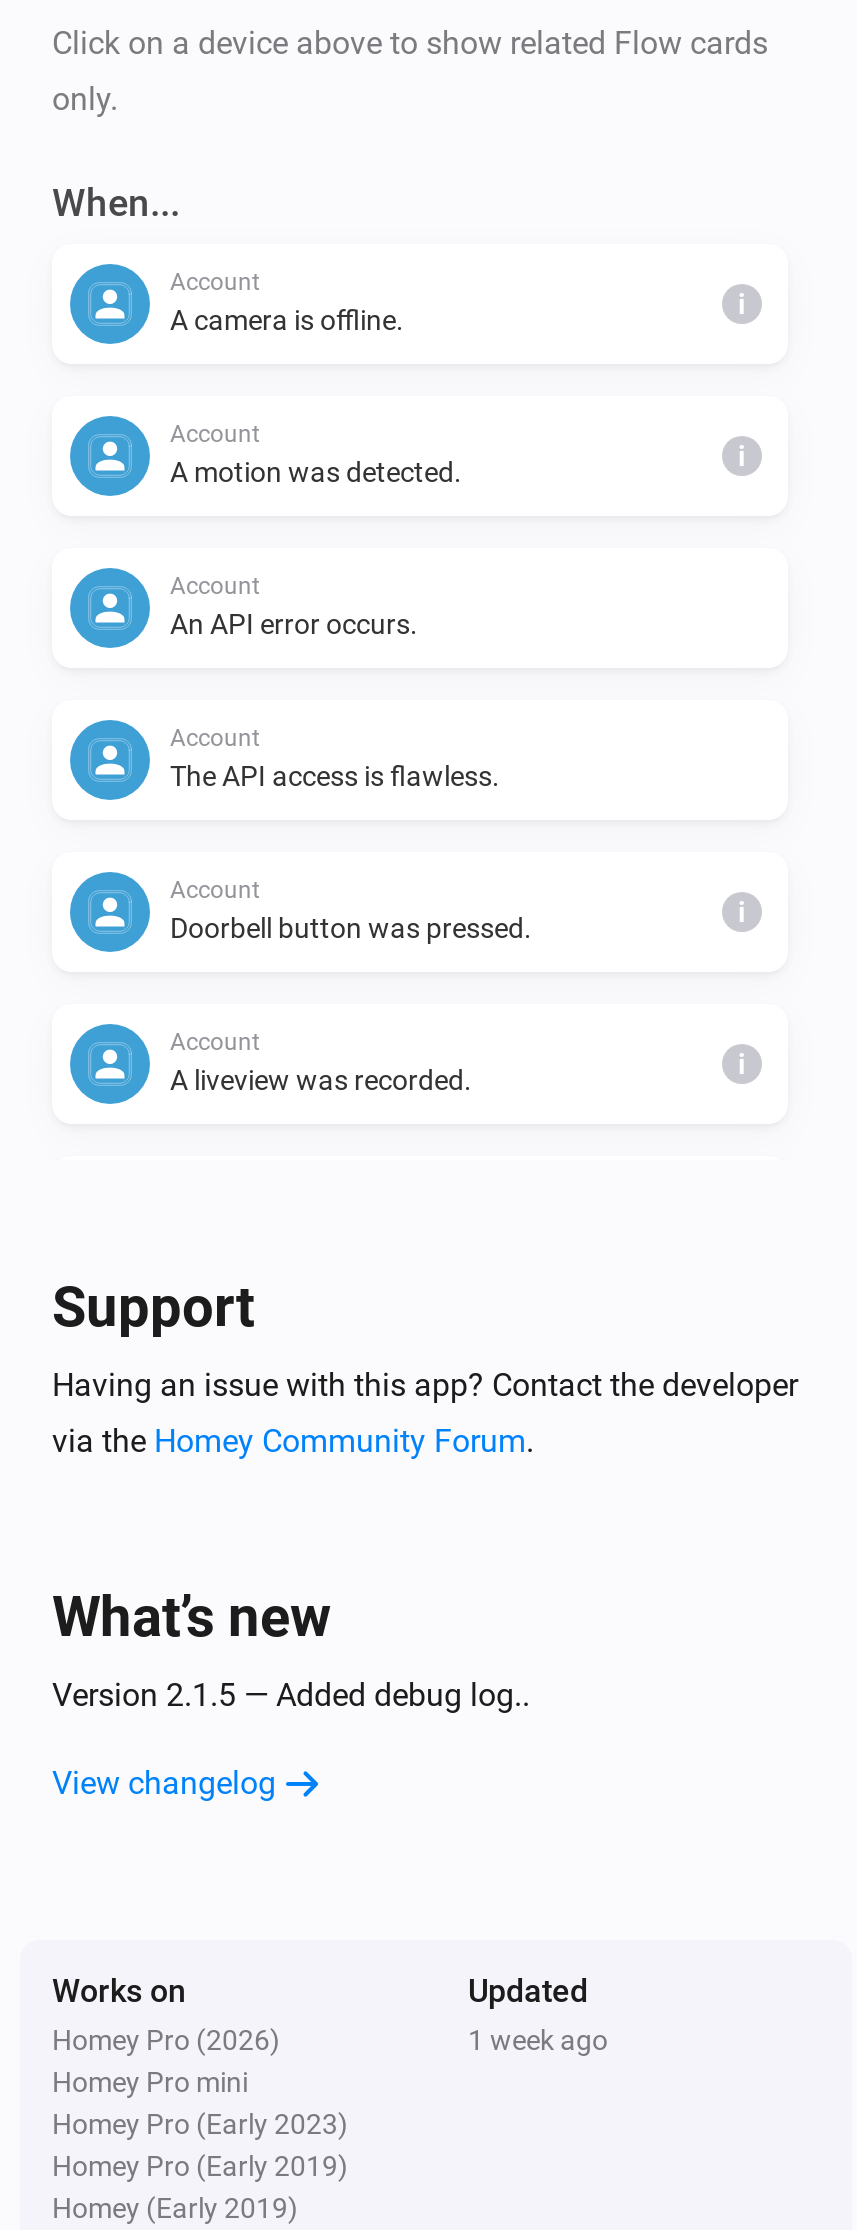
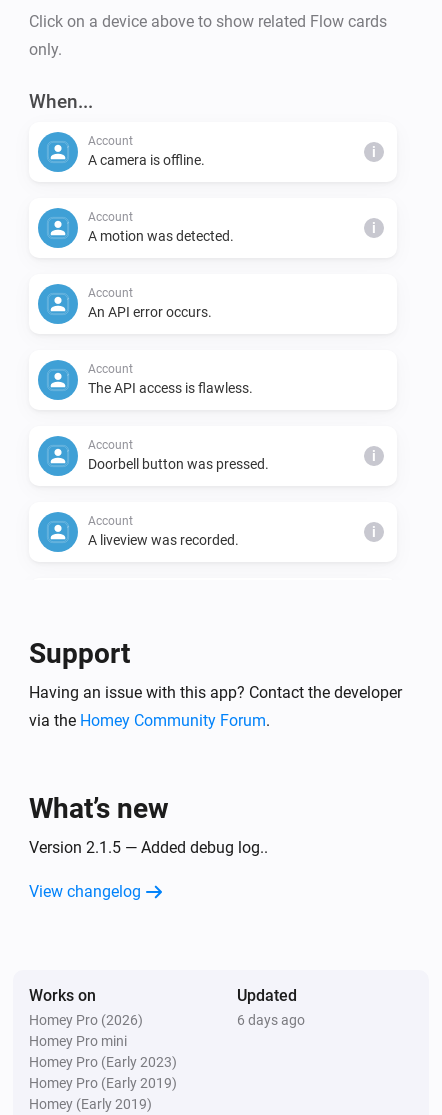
- 1 week ago
+ 6 days ago
